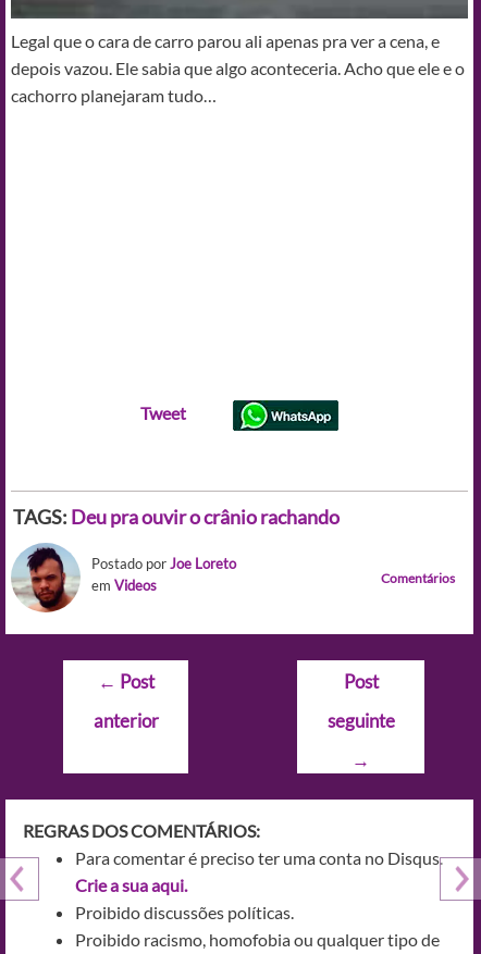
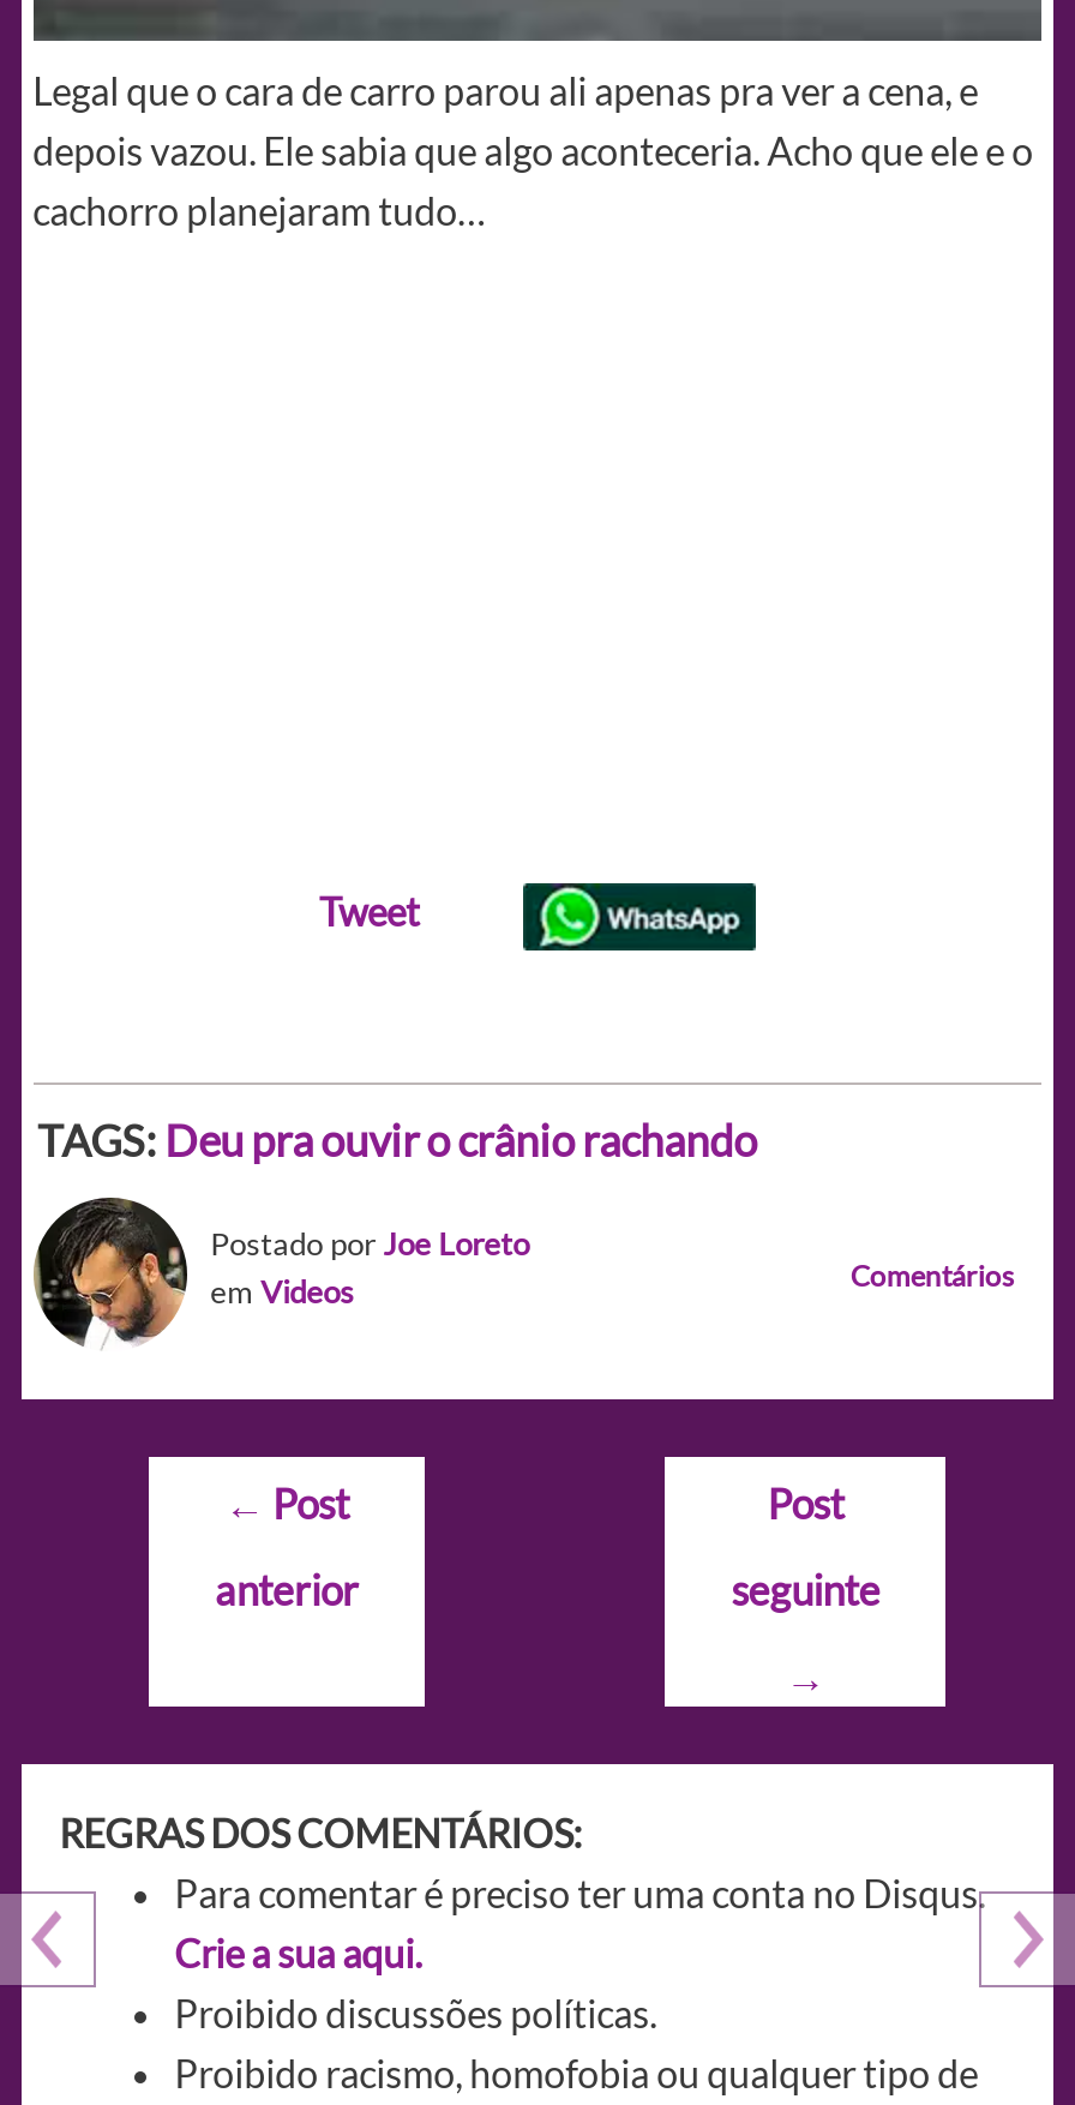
- [image]
+ [image]
